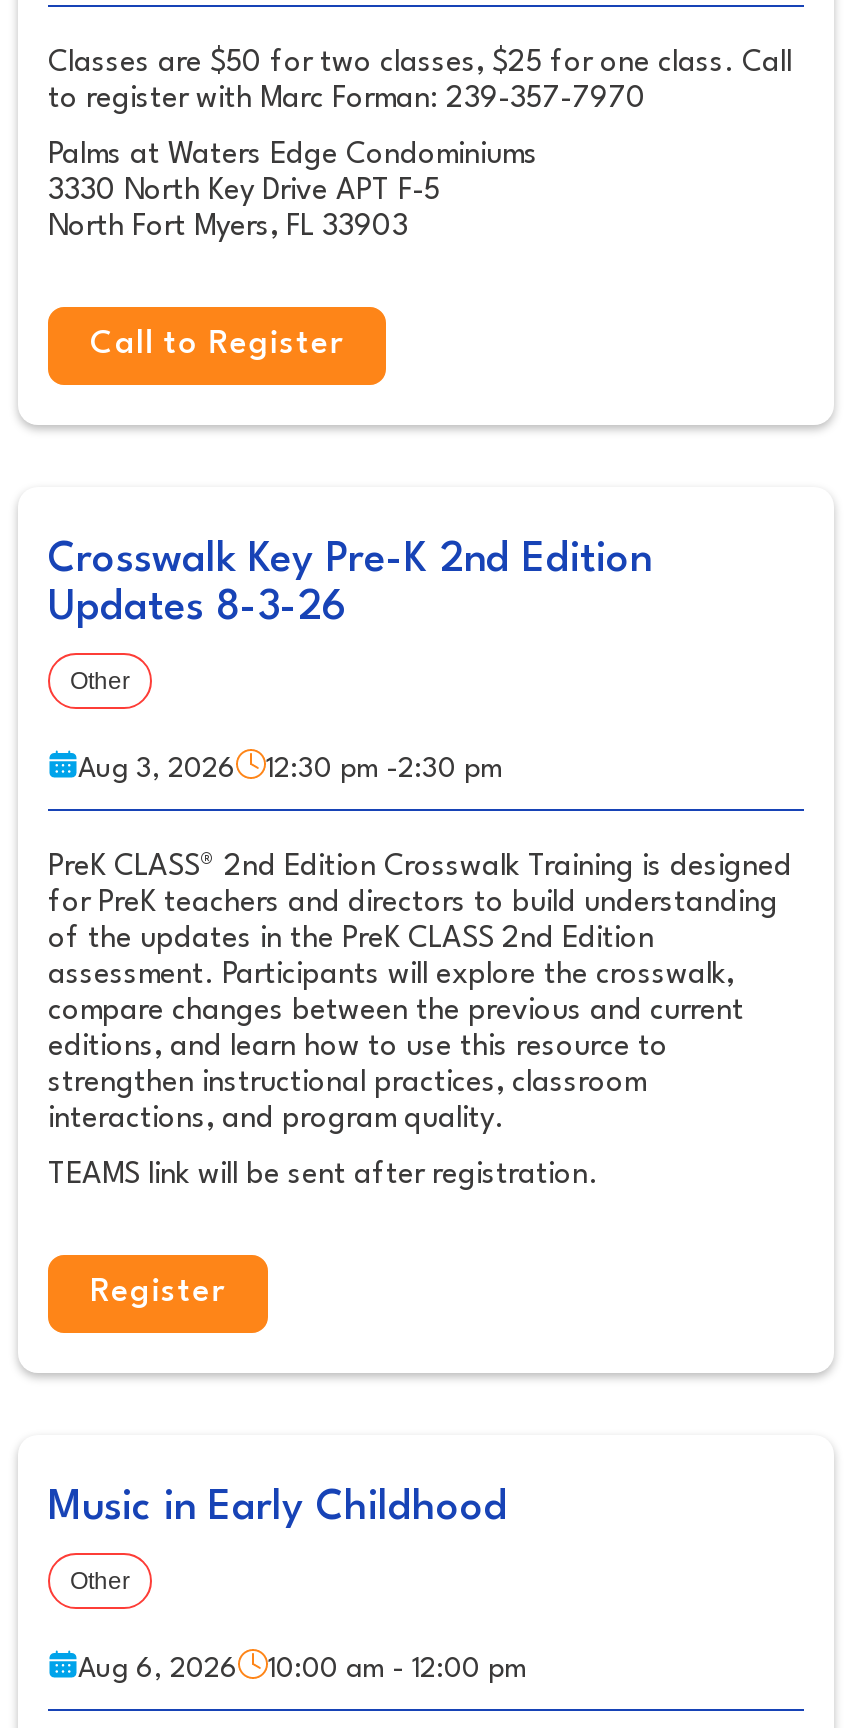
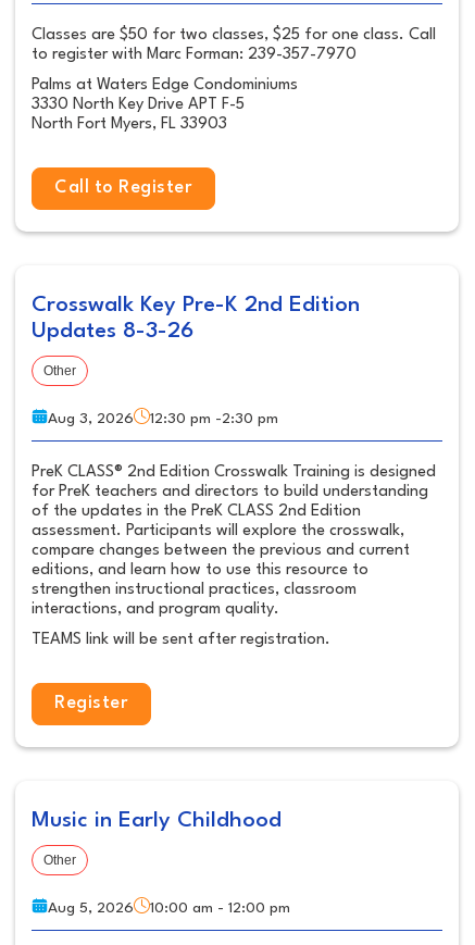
- Aug 6, 2026 10:00 am - 12:00 pm
+ Aug 5, 2026 10:00 am - 12:00 pm
